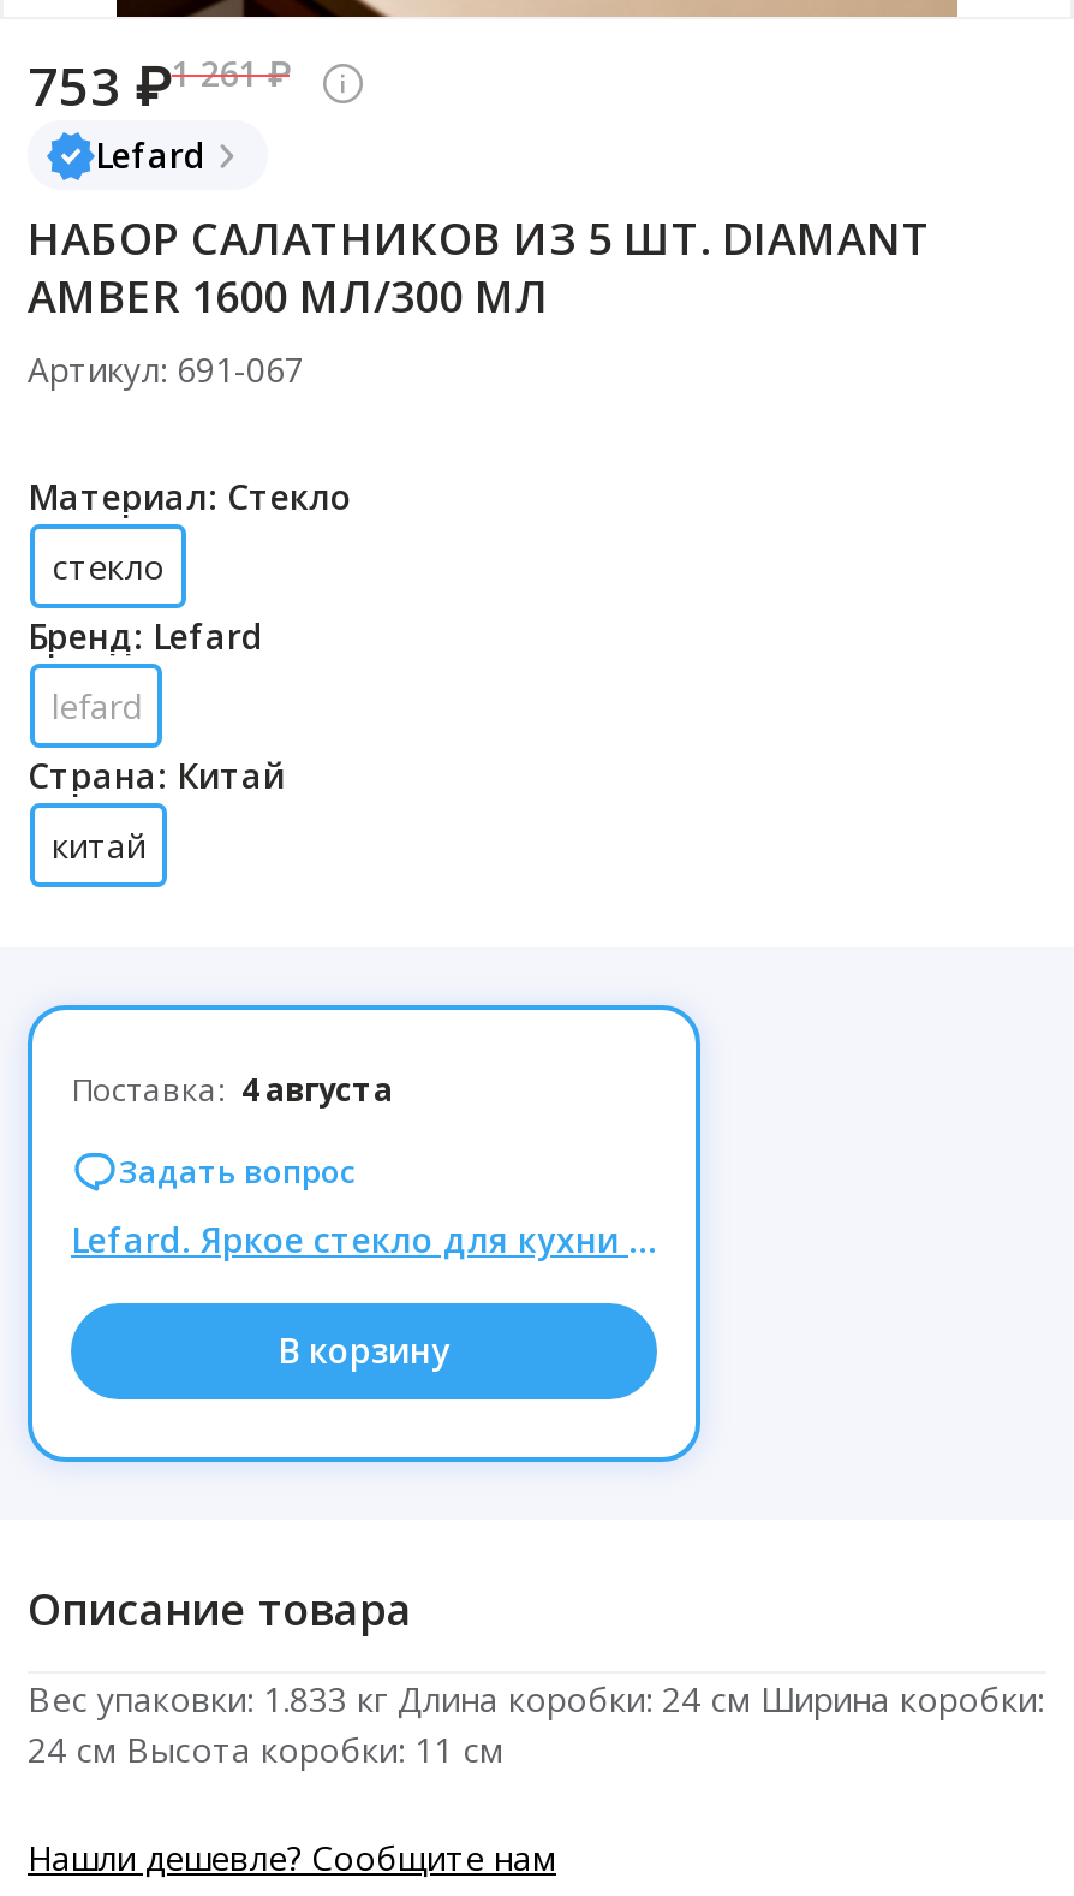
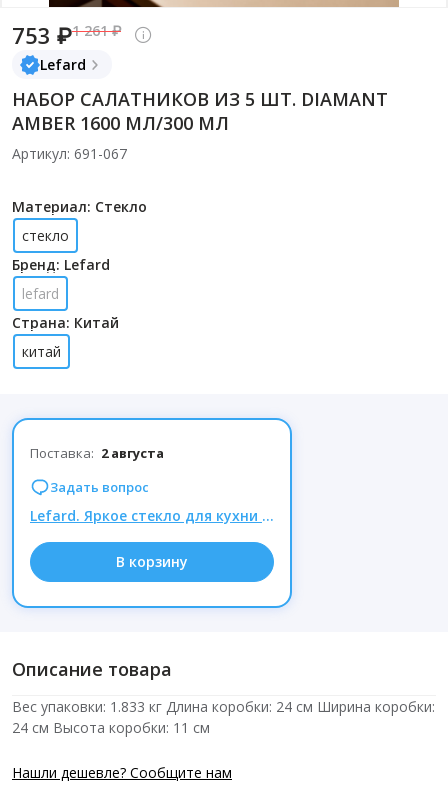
- Поставка: 4 августа
+ Поставка: 2 августа
